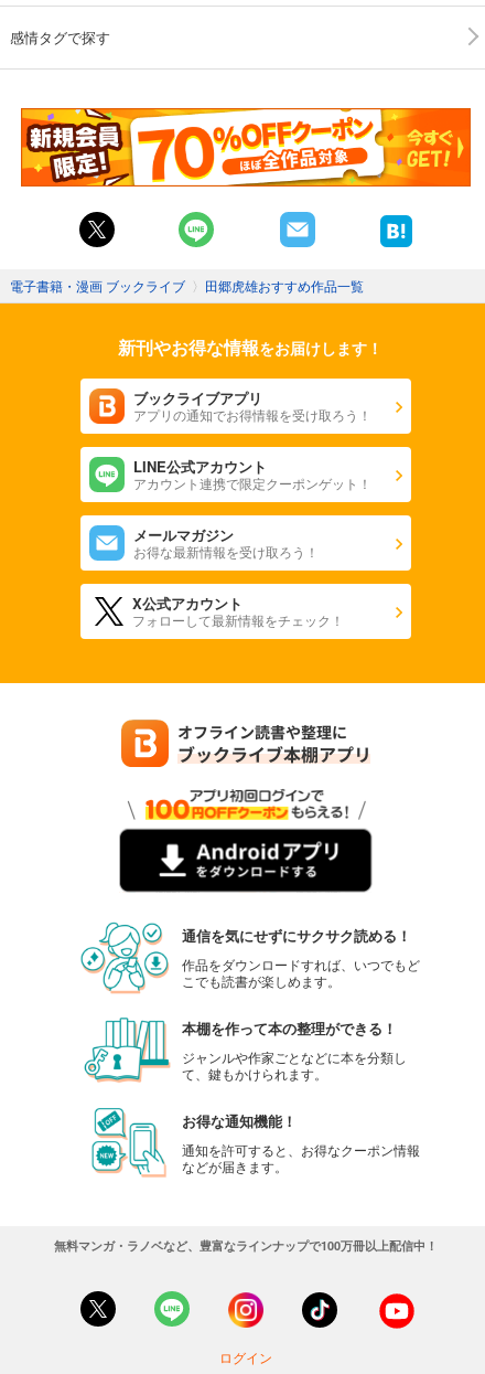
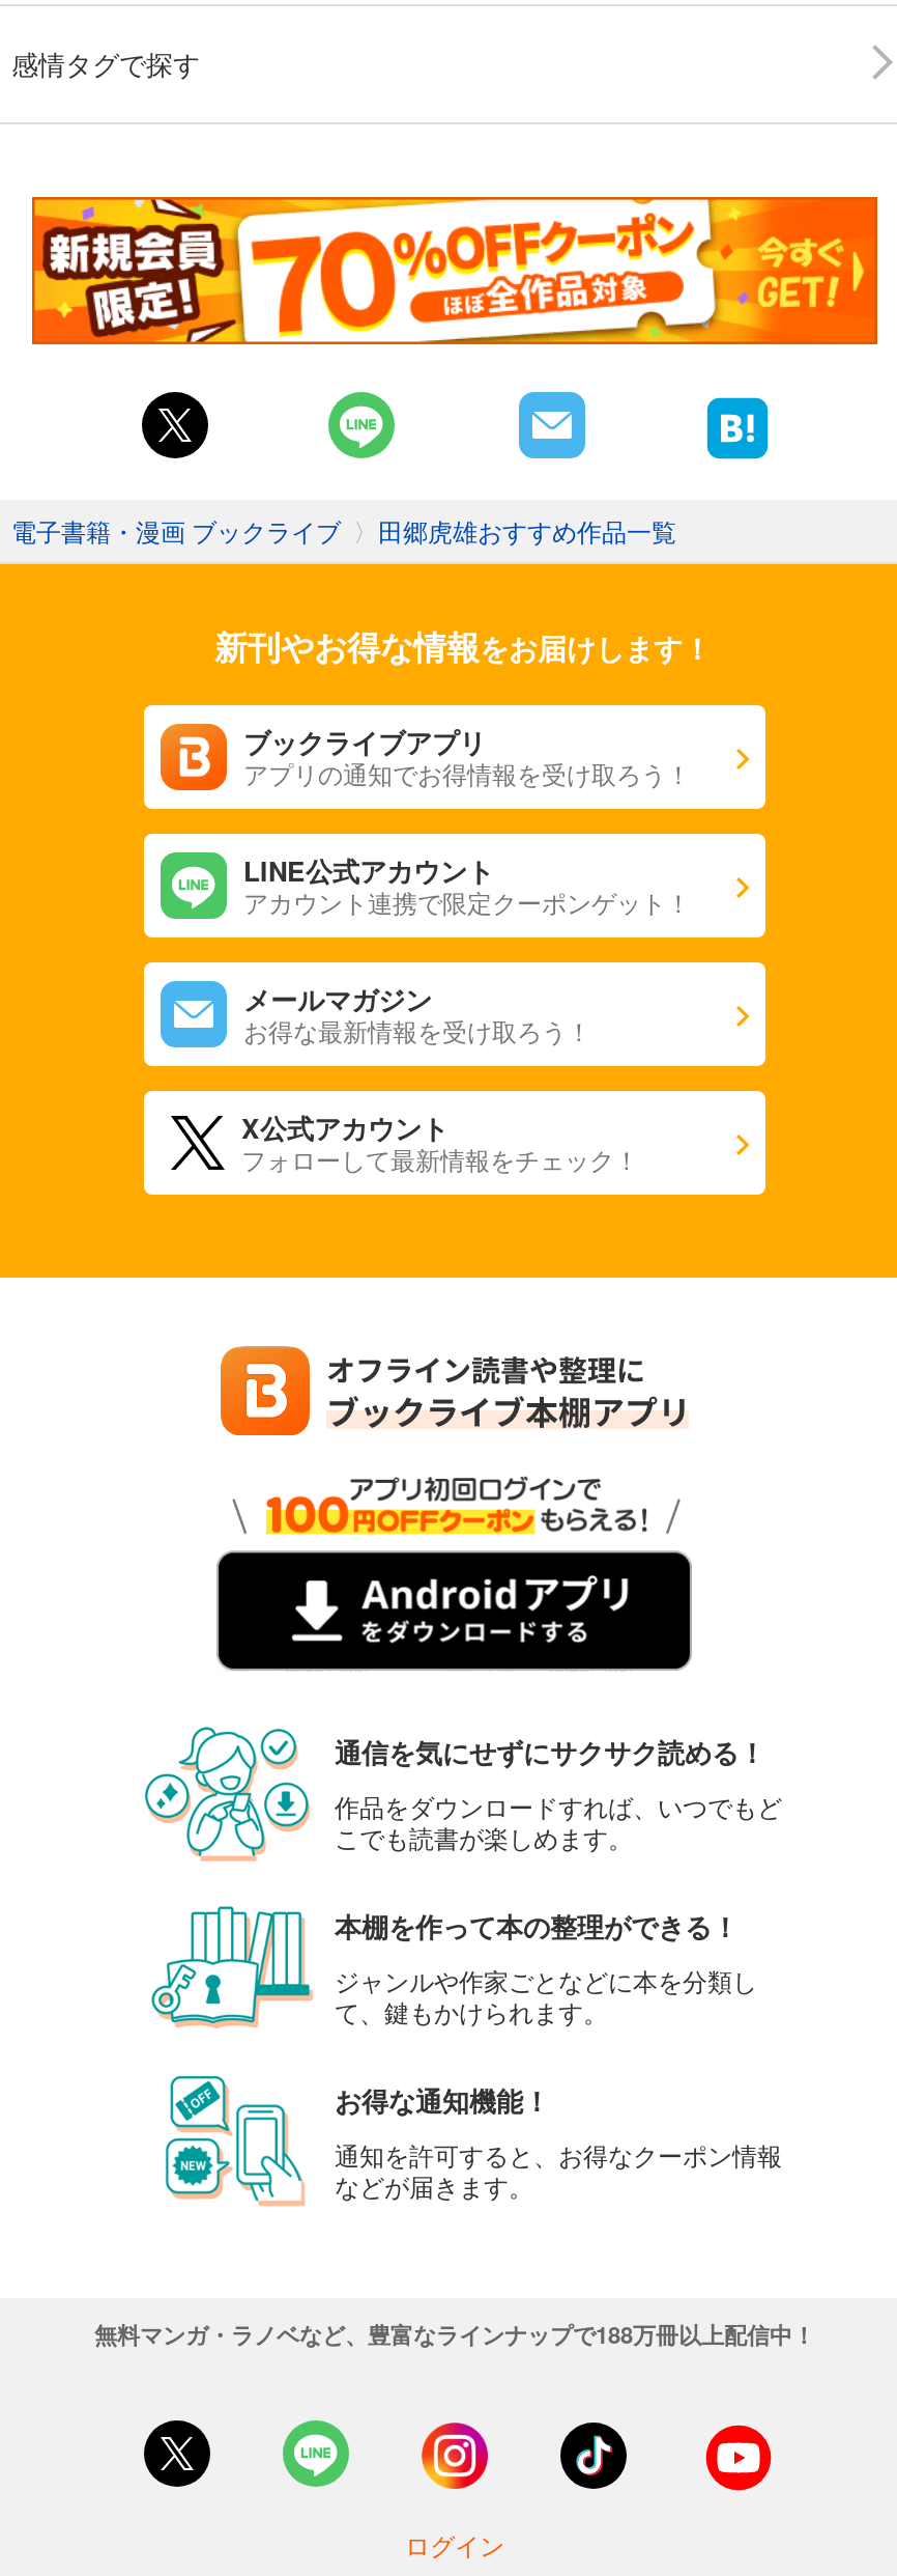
- 無料マンガ・ラノベなど、豊富なラインナップで100万冊以上配信中！
+ 無料マンガ・ラノベなど、豊富なラインナップで188万冊以上配信中！
